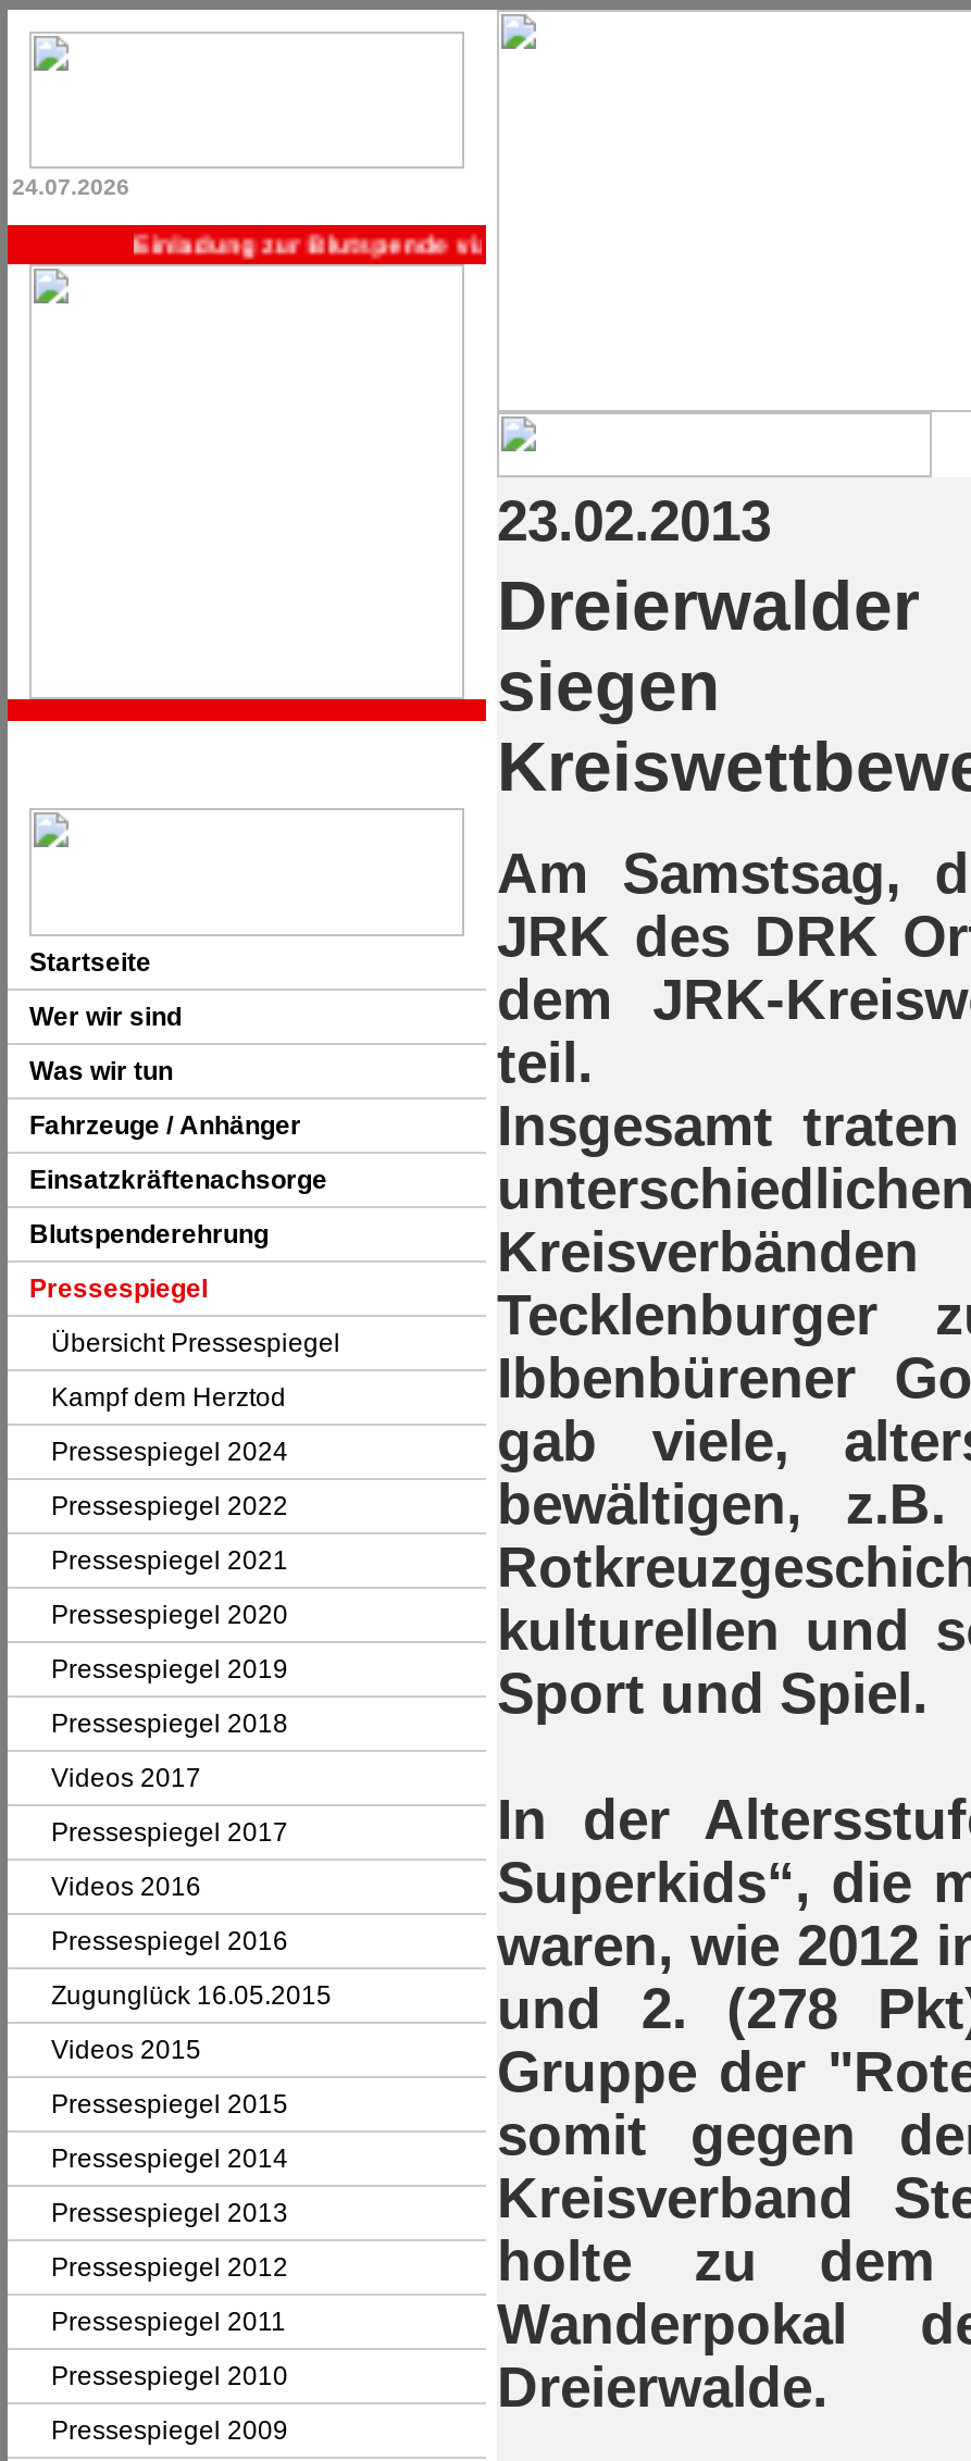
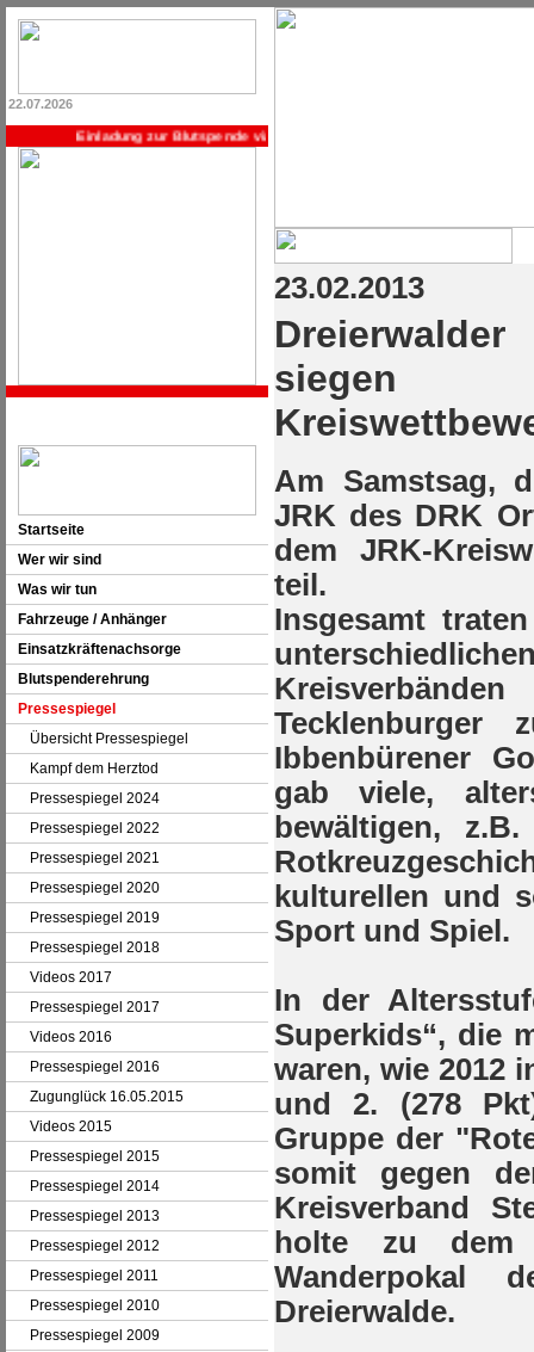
- 24.07.2026
+ 22.07.2026
